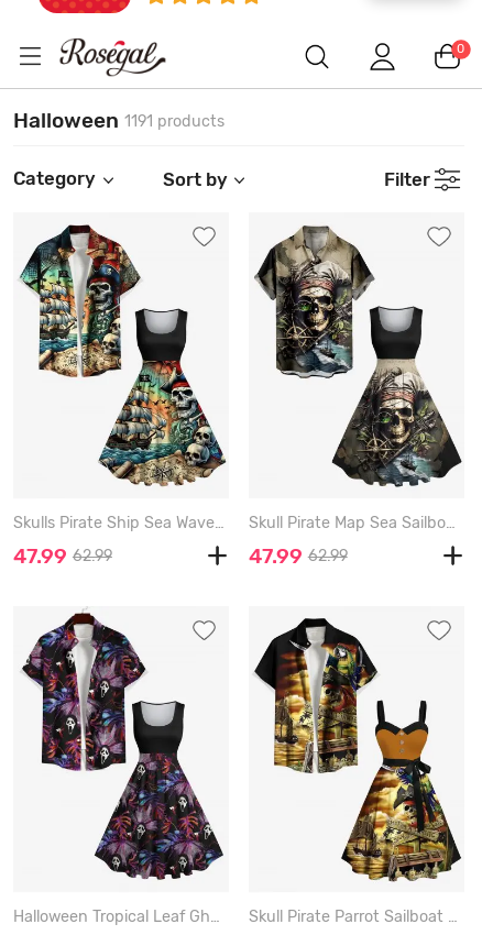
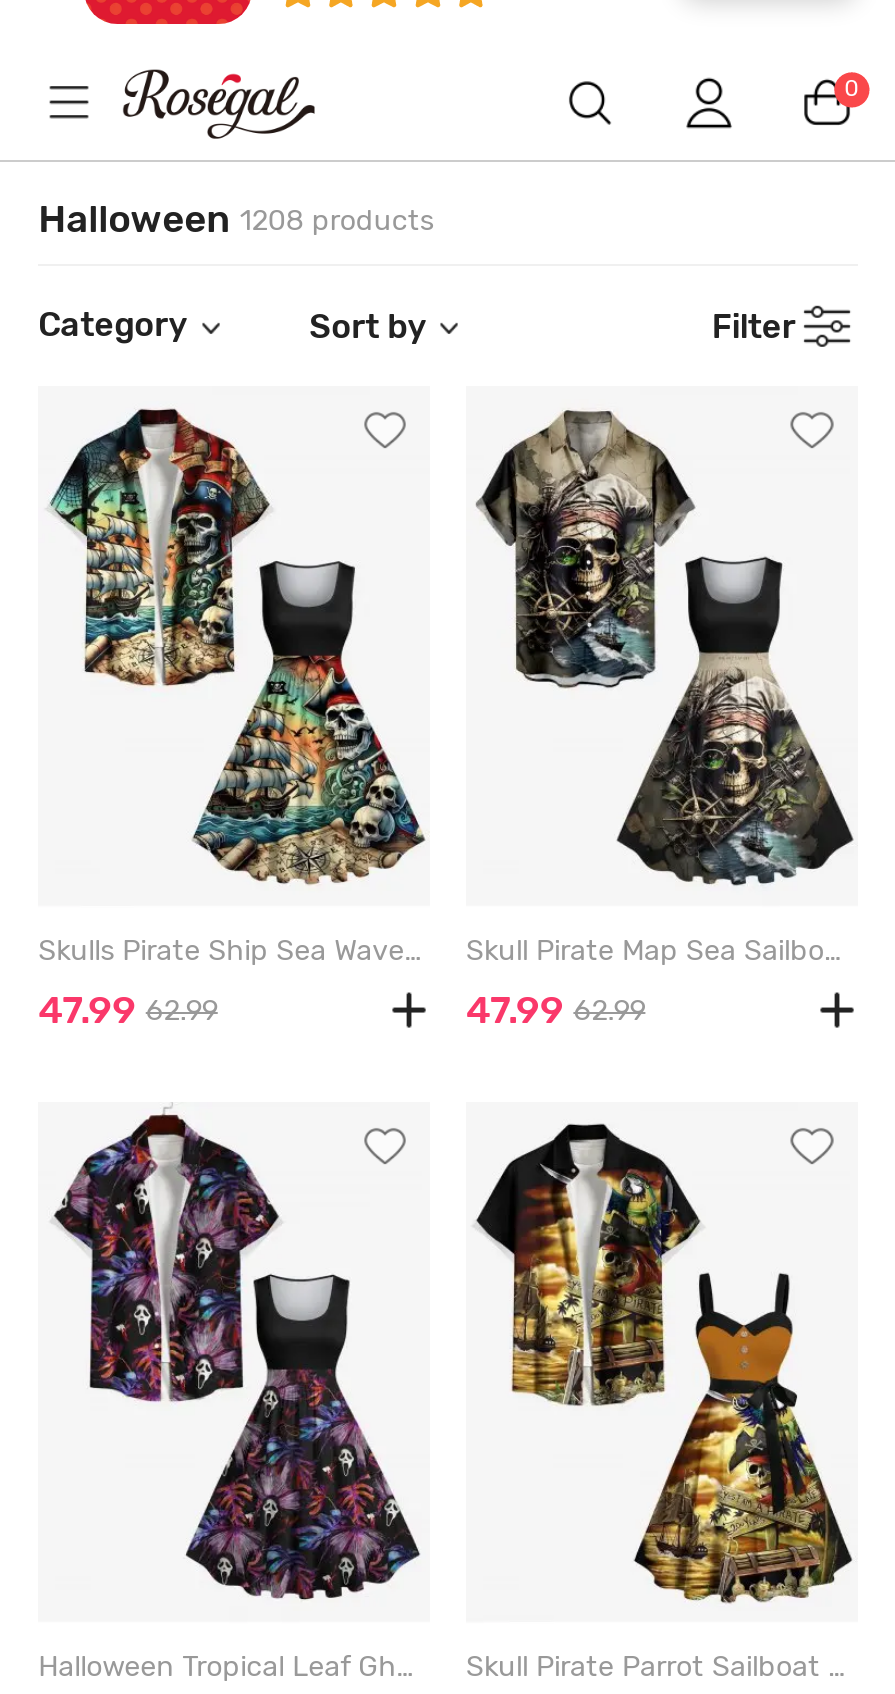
- Halloween 1191 products
+ Halloween 1208 products
